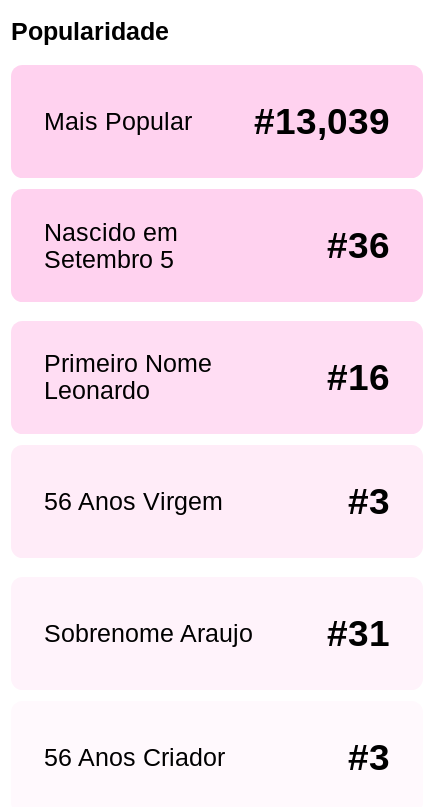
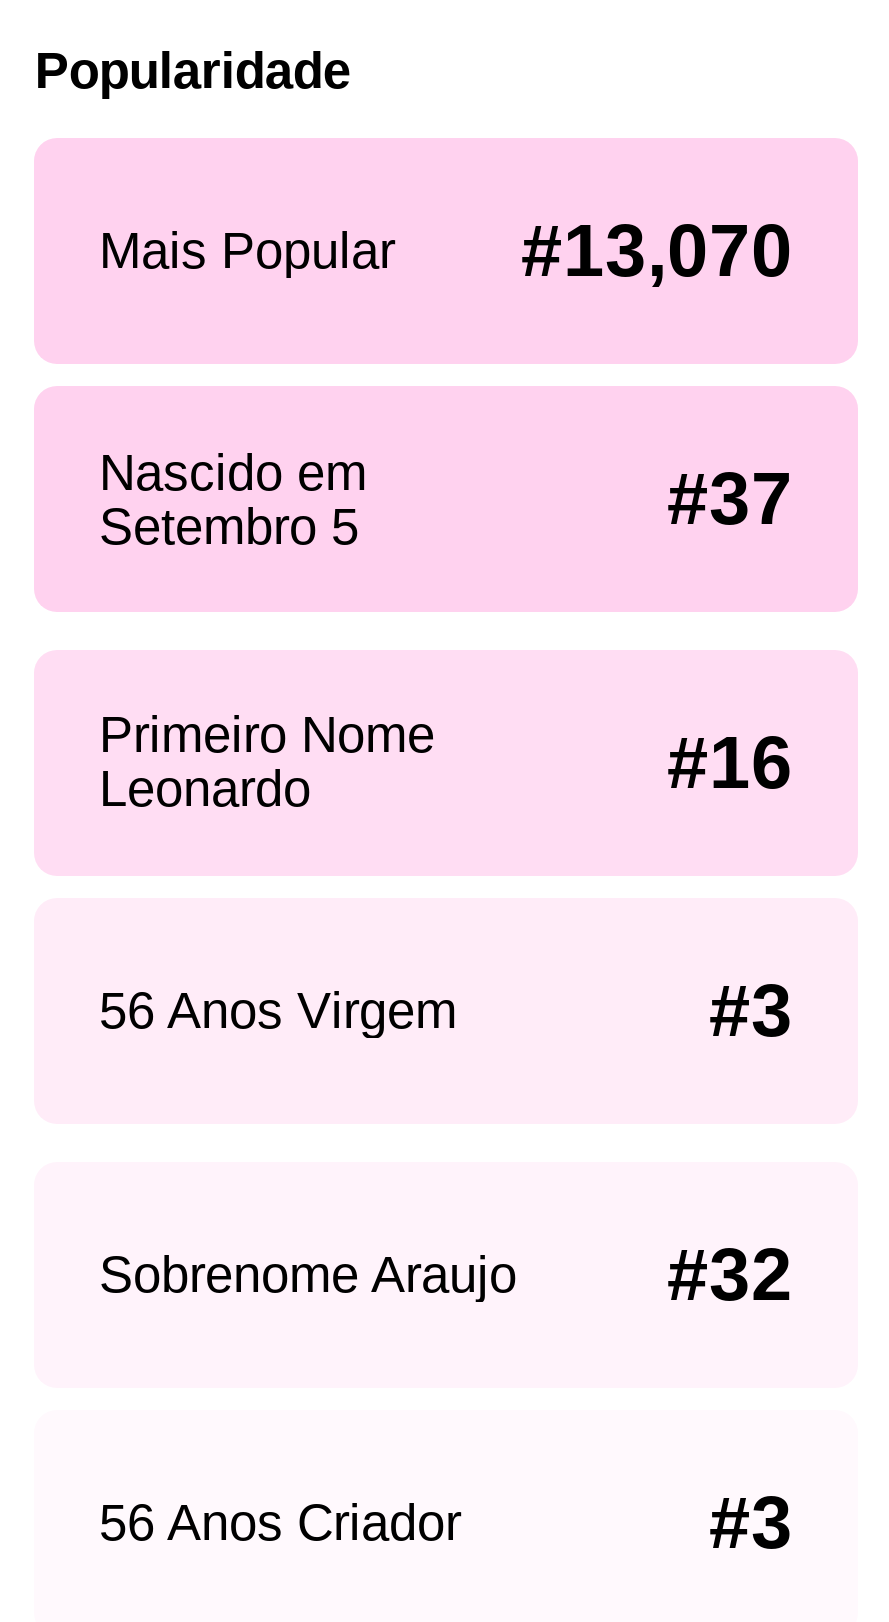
- #13,039
+ #13,070

- #36
+ #37

- #31
+ #32
